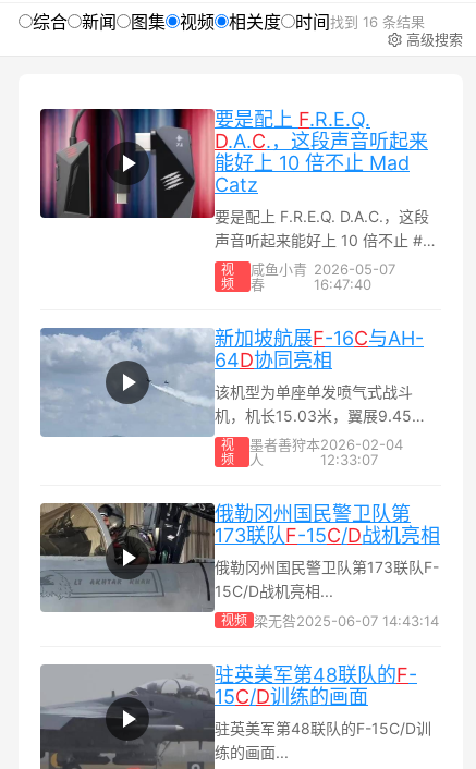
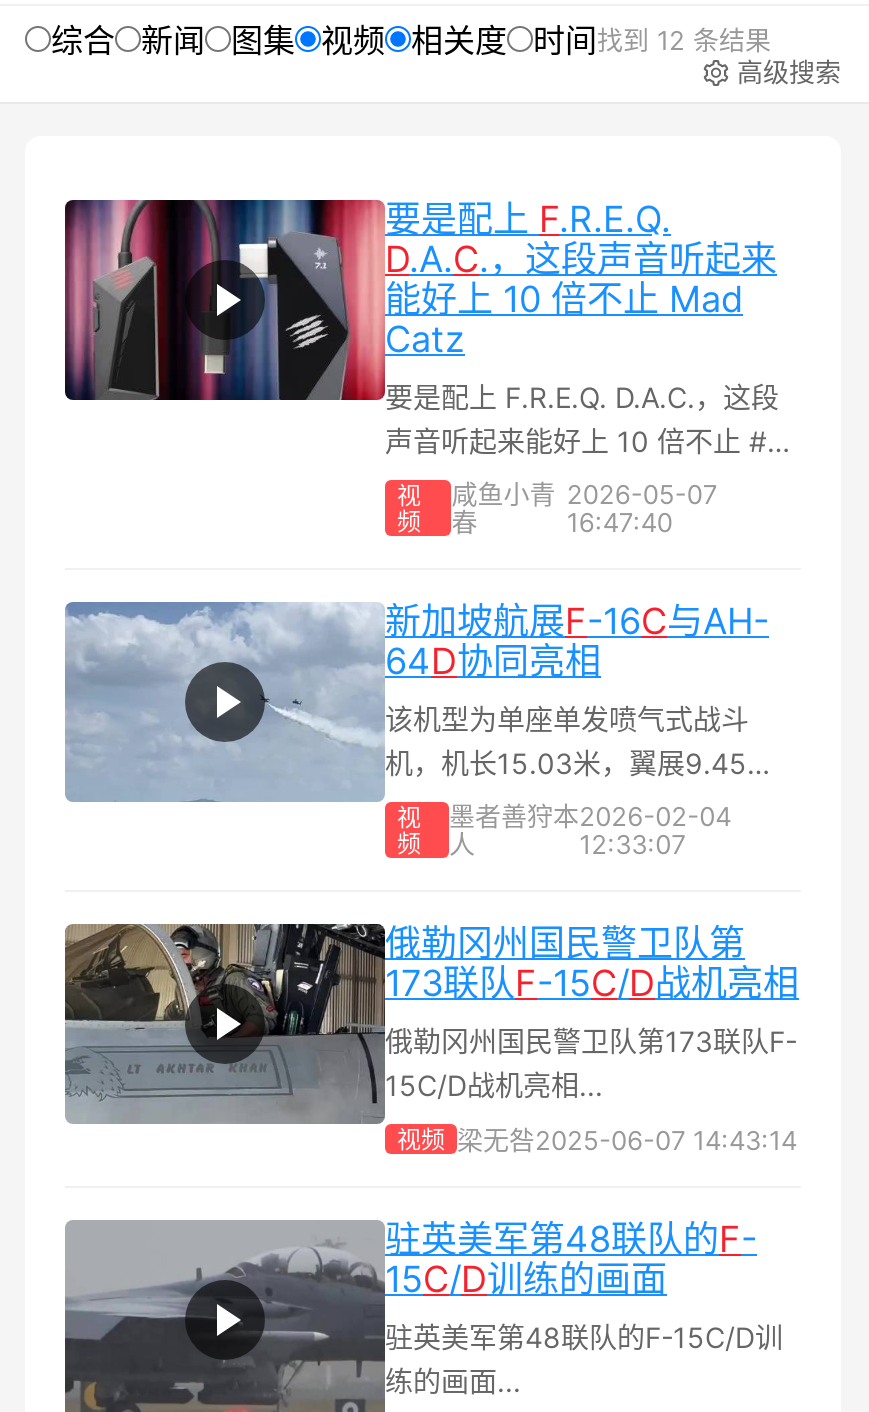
- 时间找到 16 条结果
+ 时间找到 12 条结果
